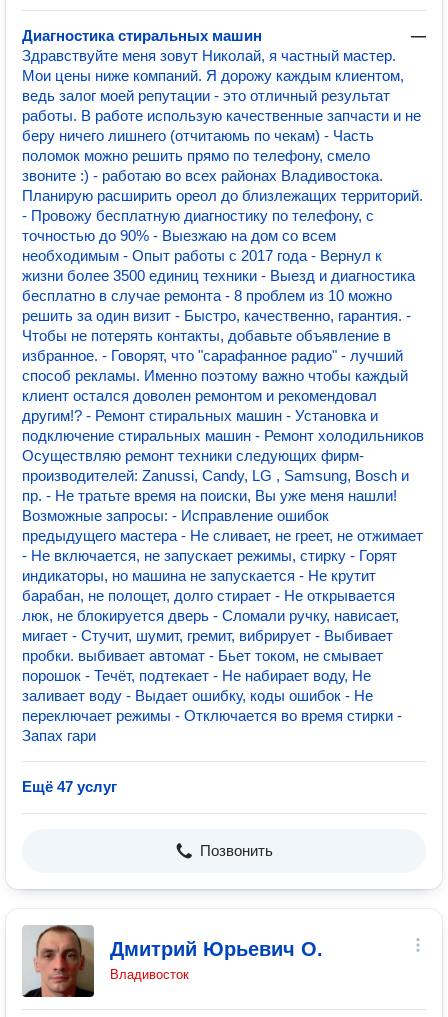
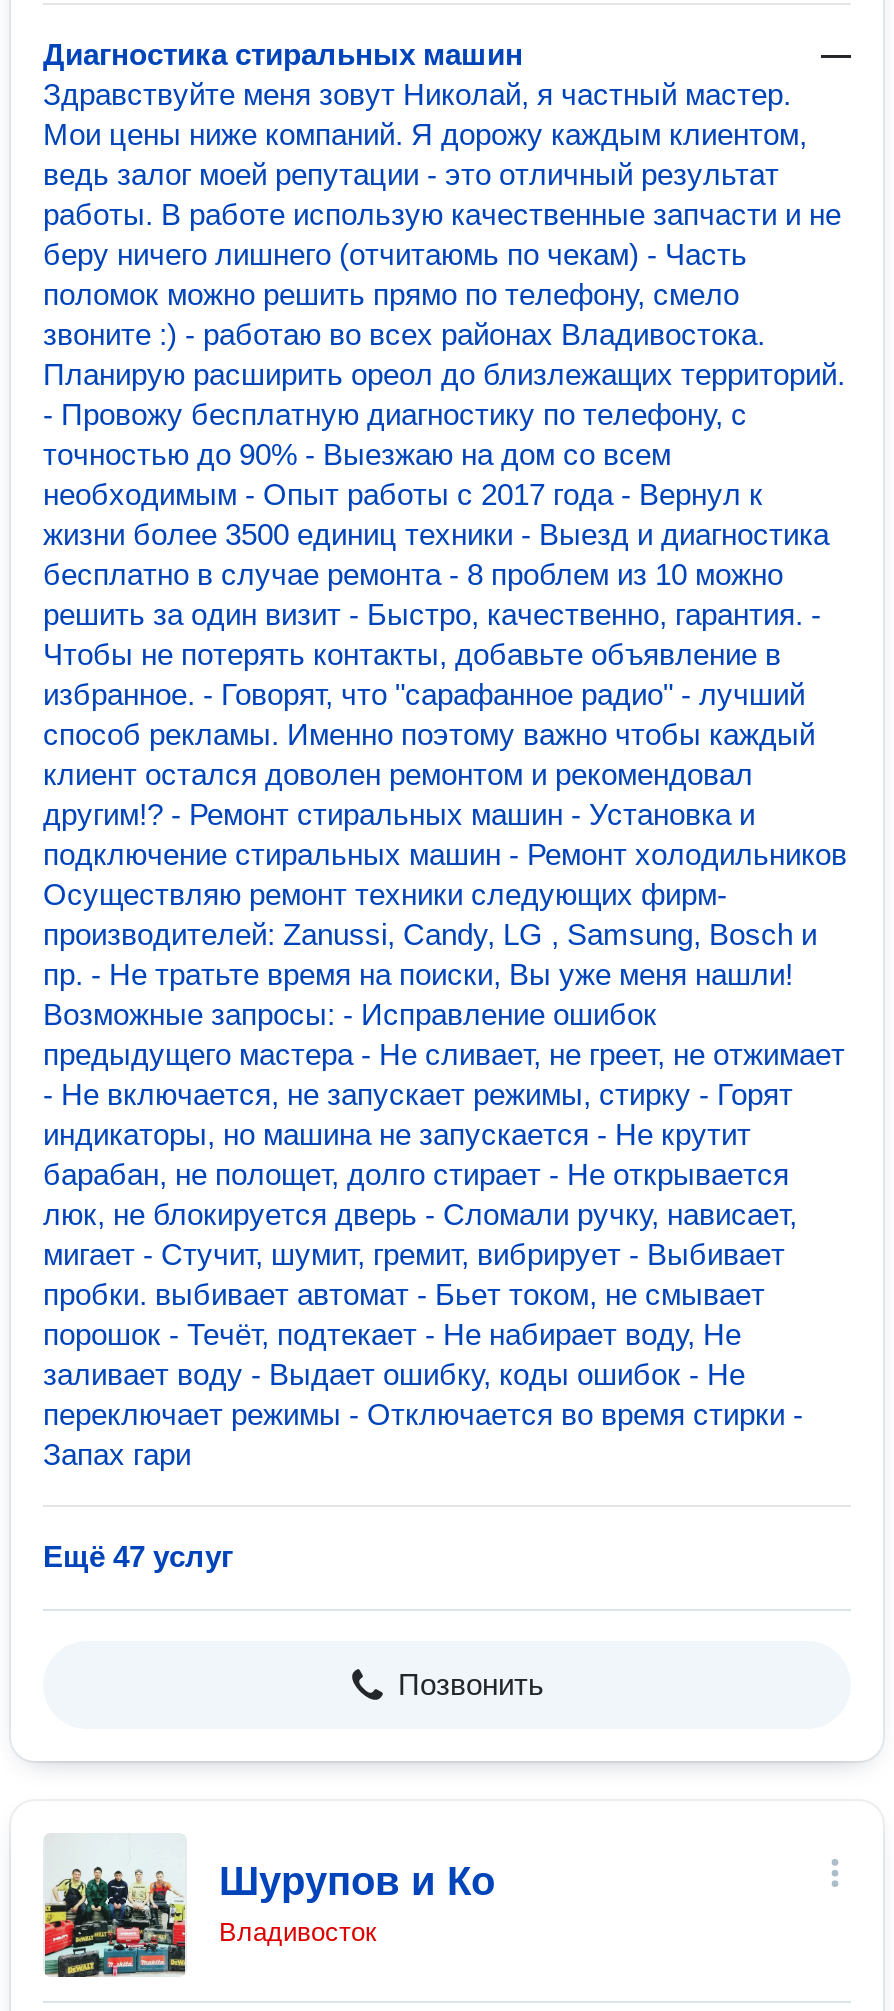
- [image]
- Дмитрий Юрьевич О.
+ [image]
+ Шурупов и Ко
